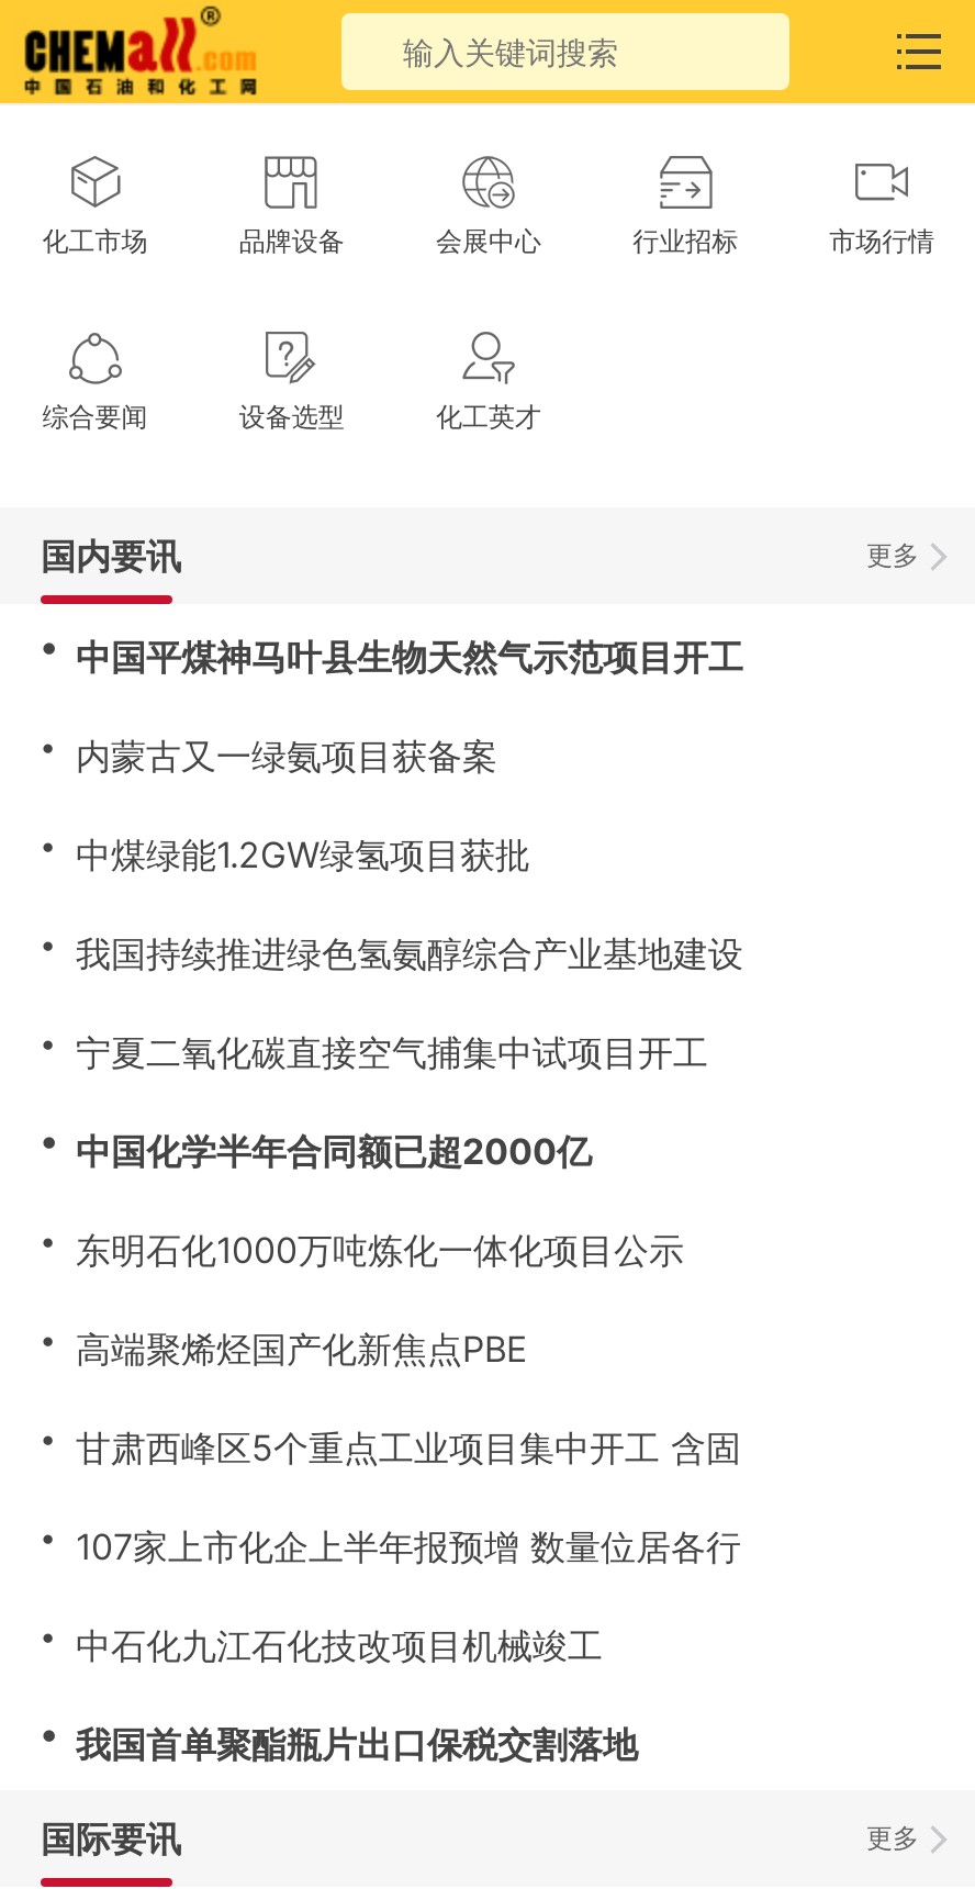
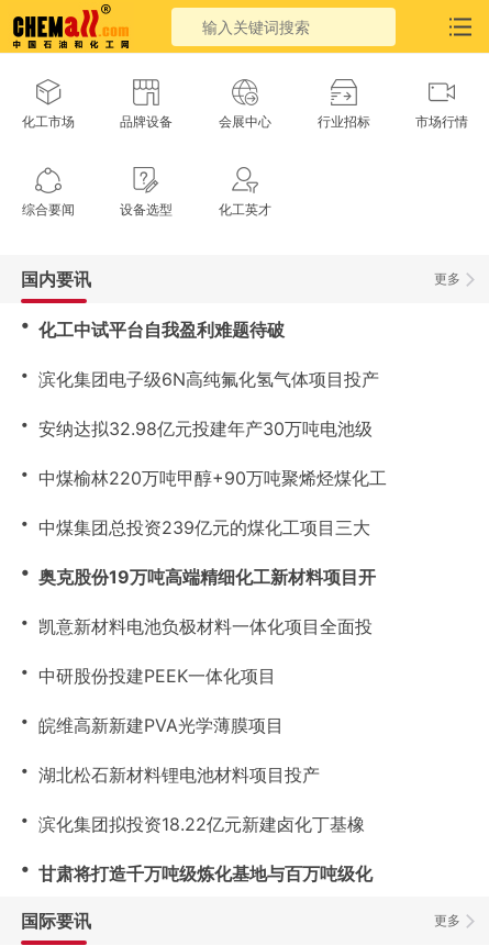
- ・中国平煤神马叶县生物天然气示范项目开工
+ ・化工中试平台自我盈利难题待破

- ・内蒙古又一绿氨项目获备案
+ ・滨化集团电子级6N高纯氟化氢气体项目投产

- ・中煤绿能1.2GW绿氢项目获批
+ ・安纳达拟32.98亿元投建年产30万吨电池级

- ・我国持续推进绿色氢氨醇综合产业基地建设
+ ・中煤榆林220万吨甲醇+90万吨聚烯烃煤化工

- ・宁夏二氧化碳直接空气捕集中试项目开工
+ ・中煤集团总投资239亿元的煤化工项目三大

- ・中国化学半年合同额已超2000亿
+ ・奥克股份19万吨高端精细化工新材料项目开

- ・东明石化1000万吨炼化一体化项目公示
+ ・凯意新材料电池负极材料一体化项目全面投

- ・高端聚烯烃国产化新焦点PBE
+ ・中研股份投建PEEK一体化项目

- ・甘肃西峰区5个重点工业项目集中开工 含固
+ ・皖维高新新建PVA光学薄膜项目

- ・107家上市化企上半年报预增 数量位居各行
+ ・湖北松石新材料锂电池材料项目投产

- ・中石化九江石化技改项目机械竣工
+ ・滨化集团拟投资18.22亿元新建卤化丁基橡

- ・我国首单聚酯瓶片出口保税交割落地
+ ・甘肃将打造千万吨级炼化基地与百万吨级化
